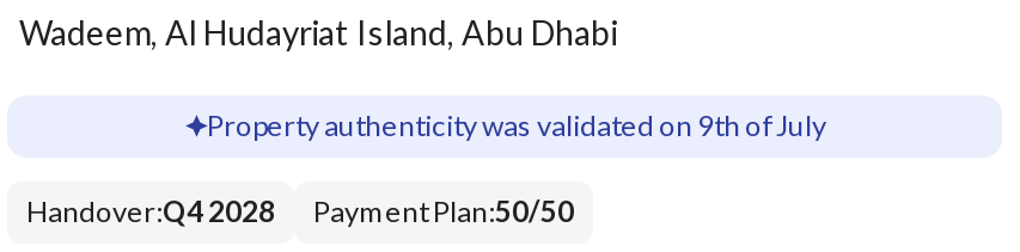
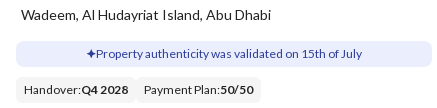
- Property authenticity was validated on 9th of July
+ Property authenticity was validated on 15th of July
